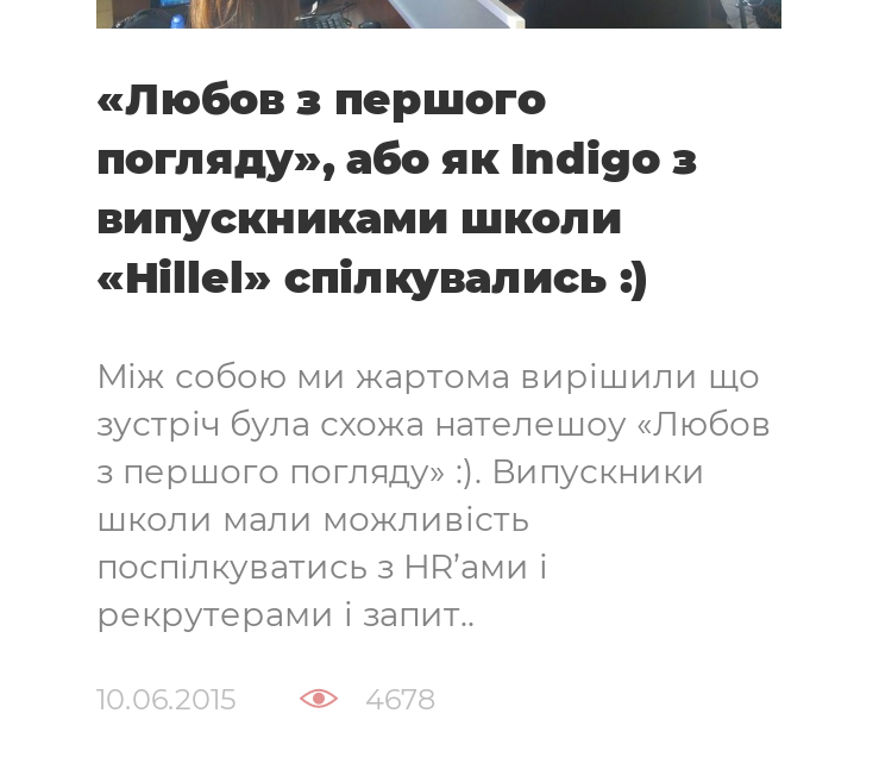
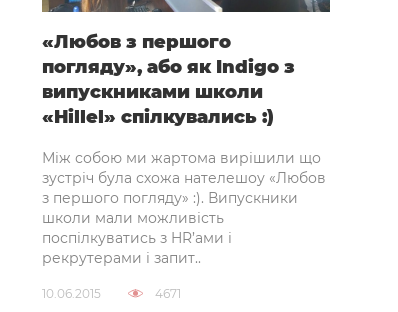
- 4678
+ 4671
